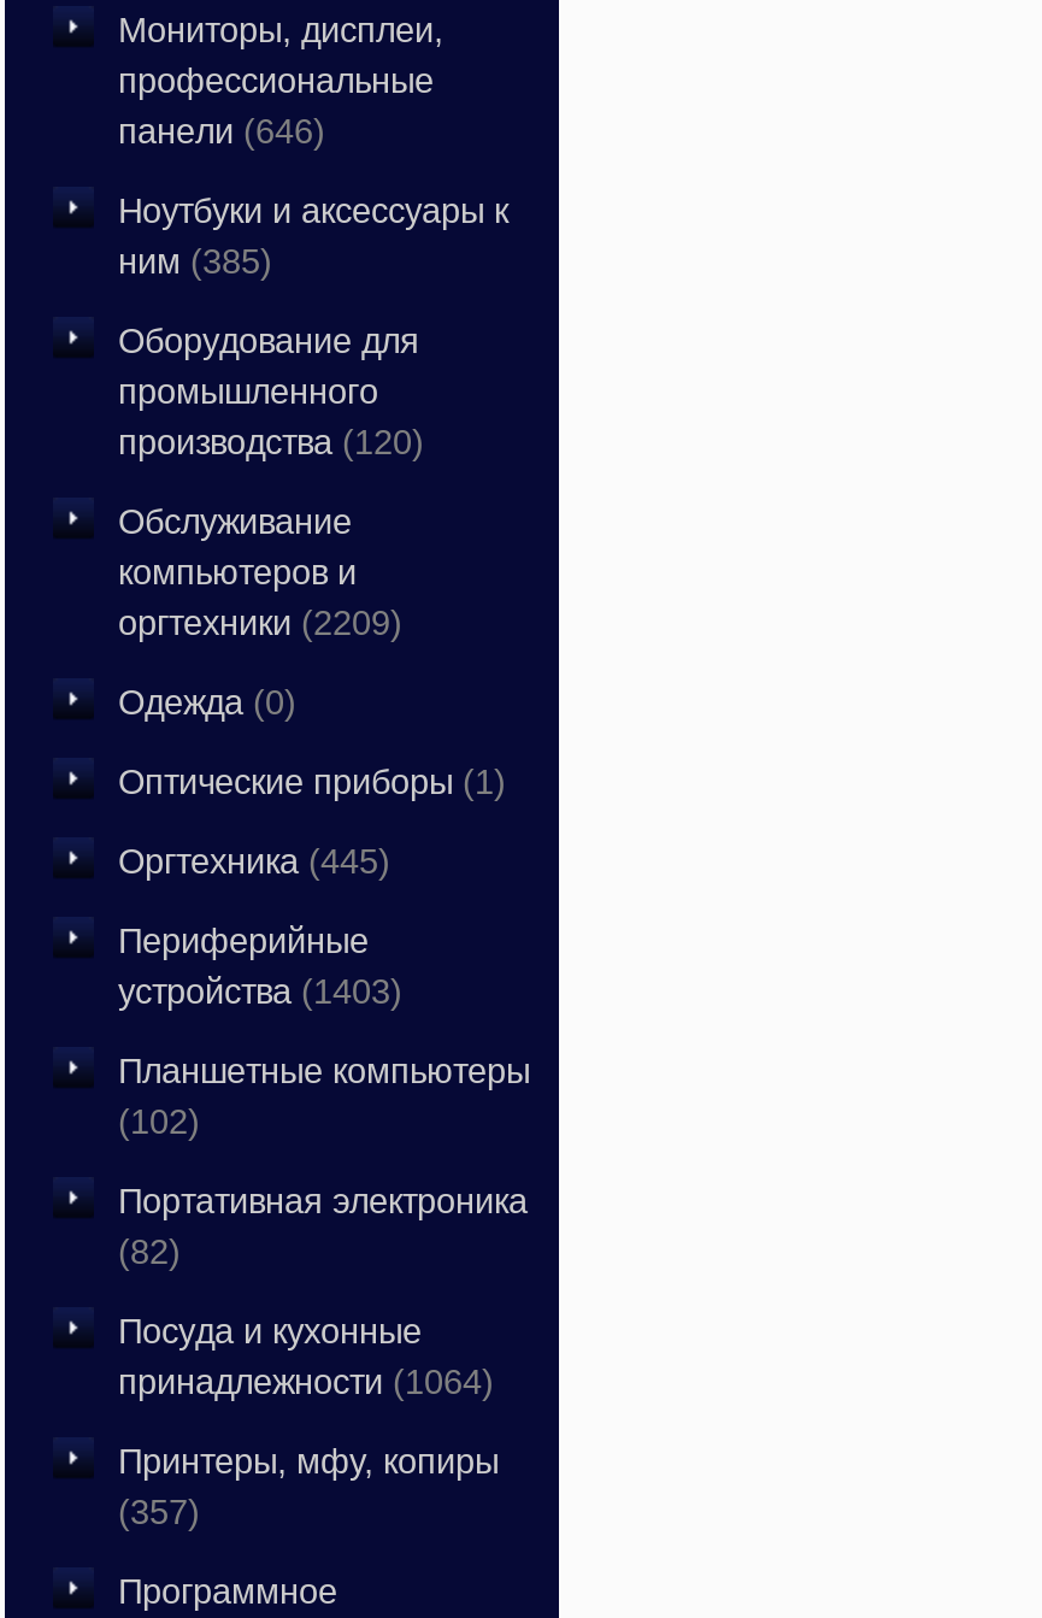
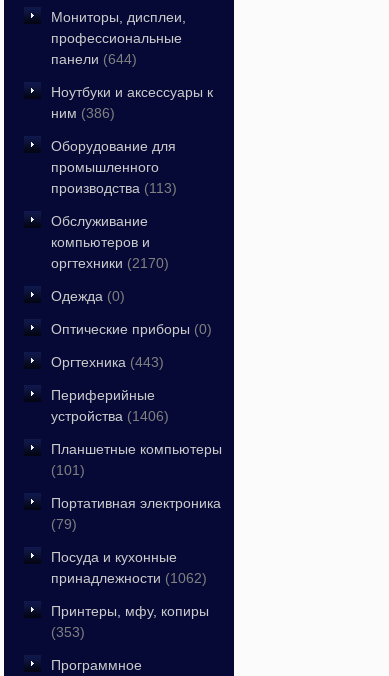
- панели (646)
+ панели (644)

- ним (385)
+ ним (386)

- производства (120)
+ производства (113)

- оргтехники (2209)
+ оргтехники (2170)

- Оптические приборы (1)
+ Оптические приборы (0)

- Оргтехника (445)
+ Оргтехника (443)

- устройства (1403)
+ устройства (1406)

- (102)
+ (101)

- (82)
+ (79)

- принадлежности (1064)
+ принадлежности (1062)

- (357)
+ (353)
